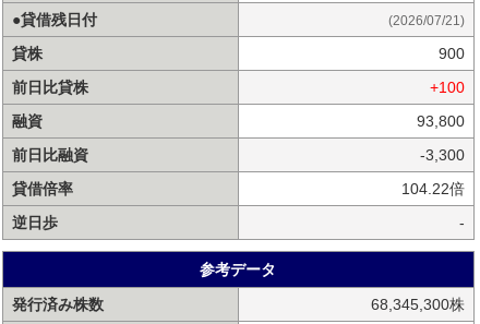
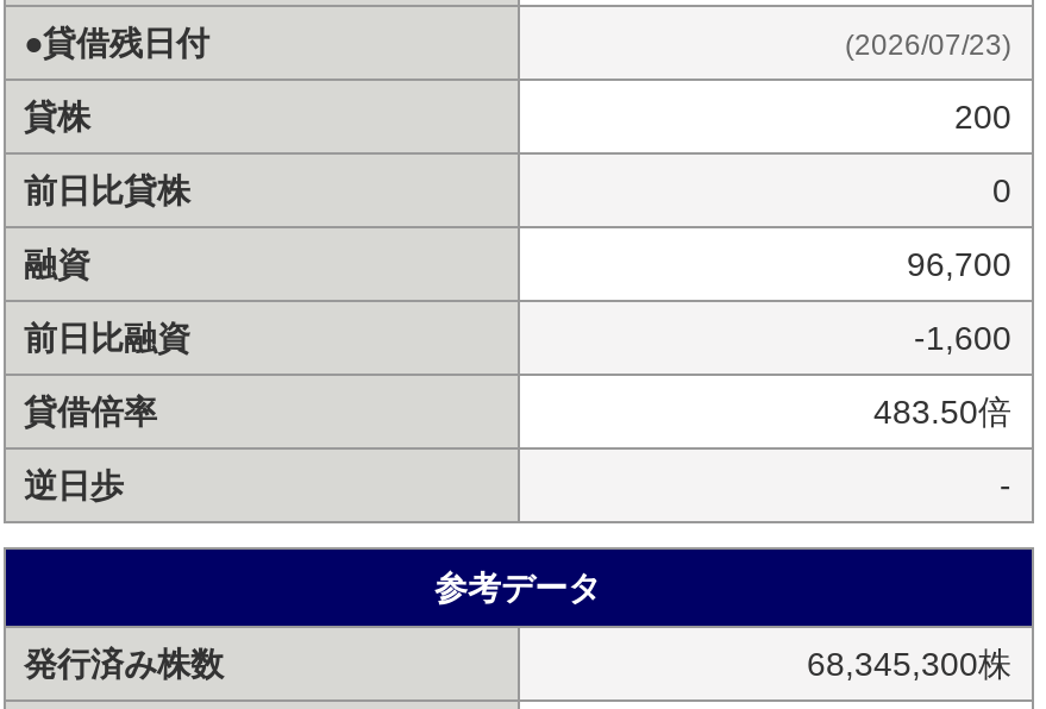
- (2026/07/21)
+ (2026/07/23)

- 900
+ 200

- +100
+ 0

- 93,800
+ 96,700

- -3,300
+ -1,600

- 104.22倍
+ 483.50倍
